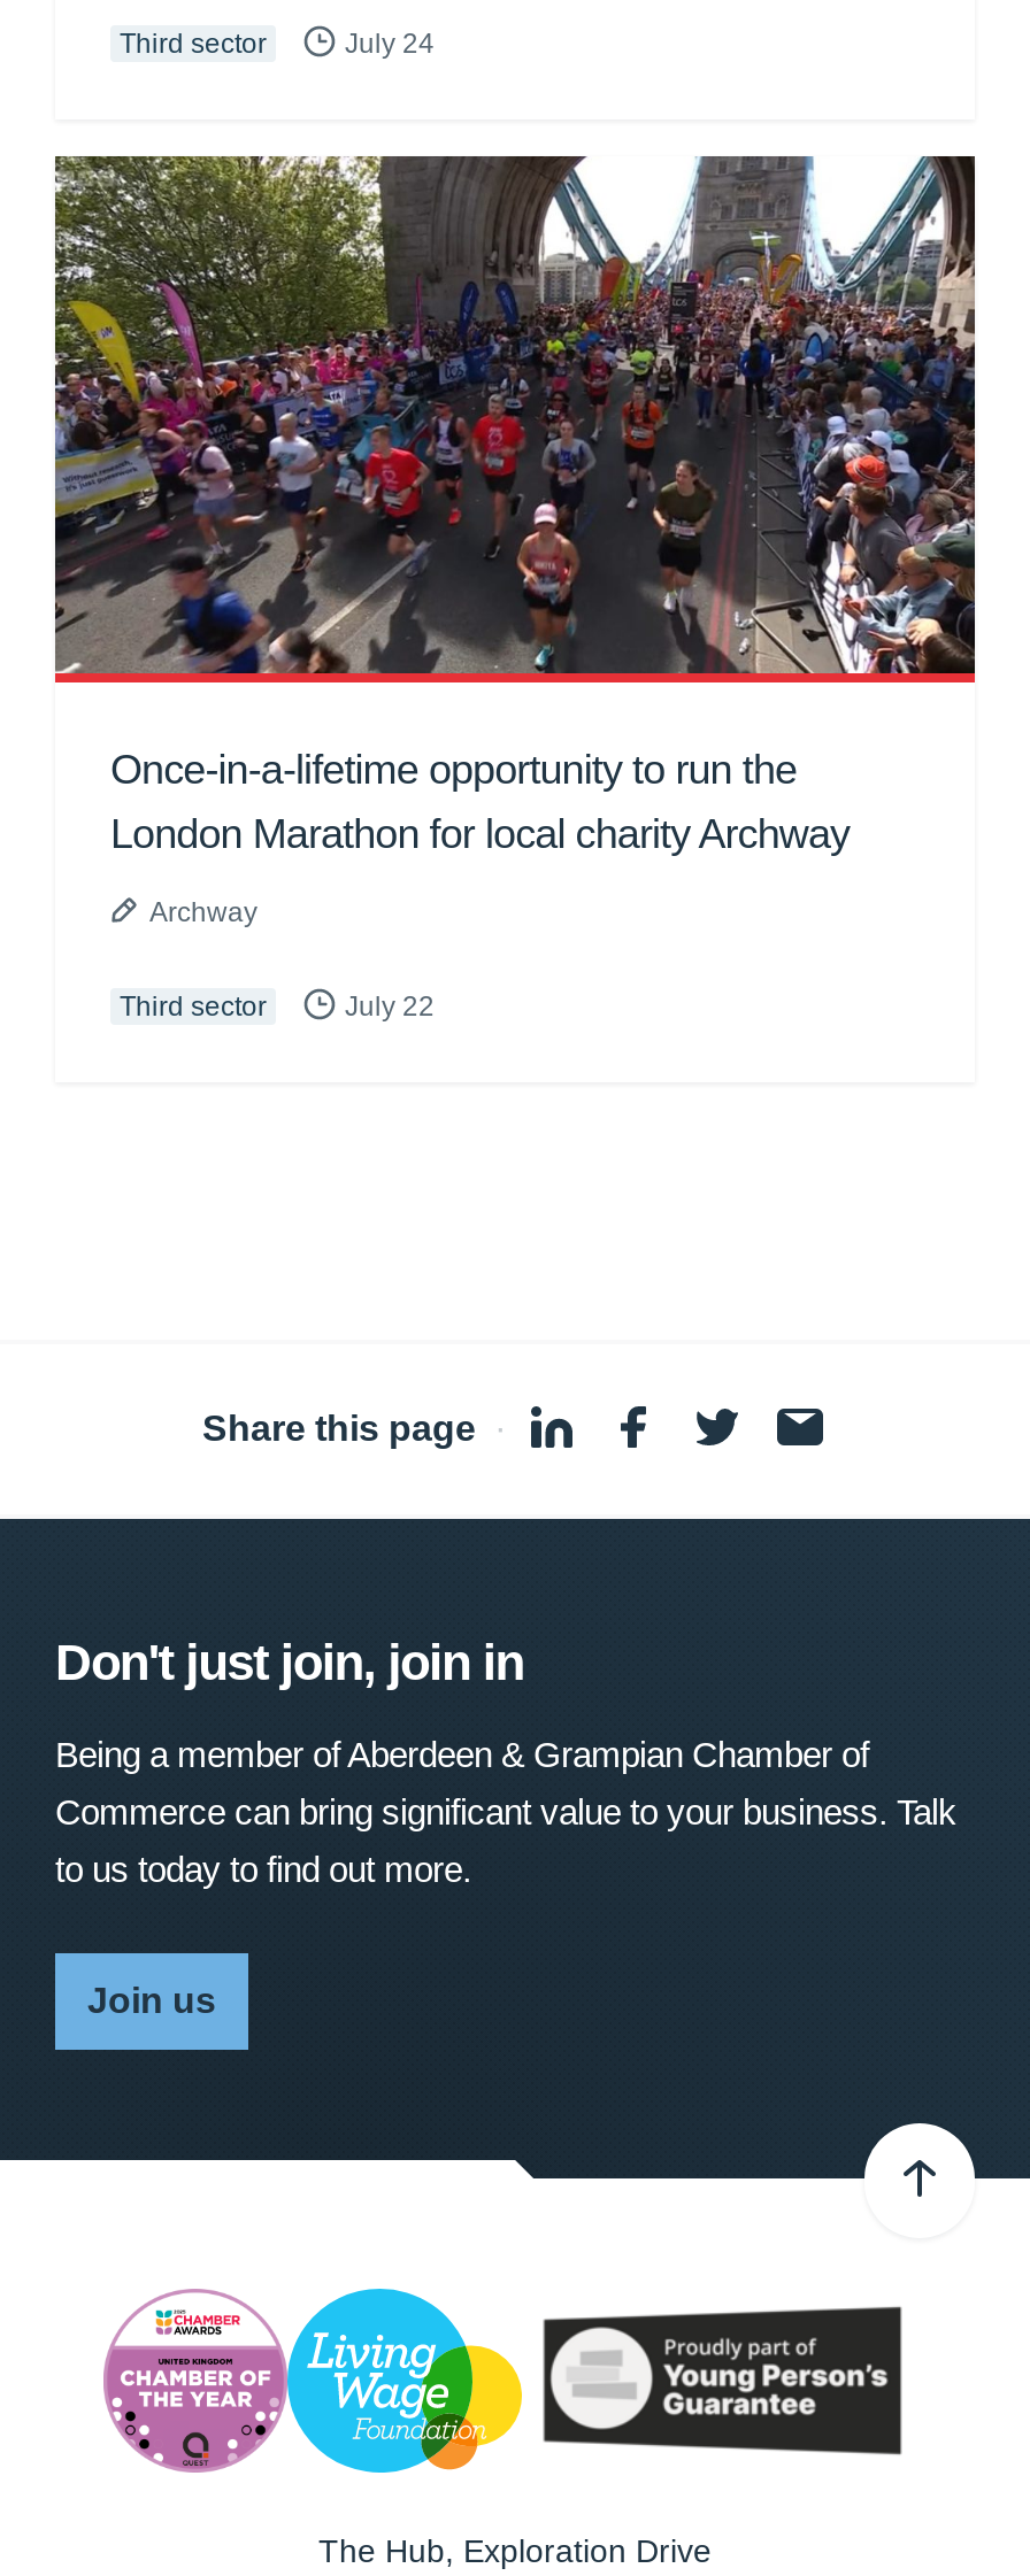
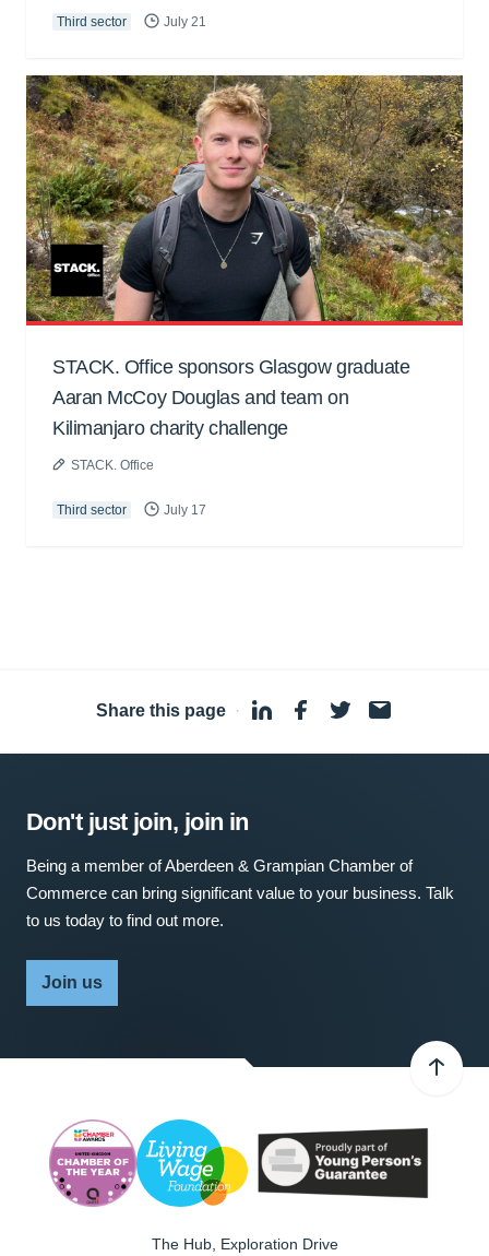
- July 24
+ July 21

- [image]
- Once-in-a-lifetime opportunity to run the
- London Marathon for local charity Archway
+ [image]
+ STACK. Office sponsors Glasgow graduate
+ Aaran McCoy Douglas and team on
+ Kilimanjaro charity challenge

- Archway
+ STACK. Office

- July 22
+ July 17
